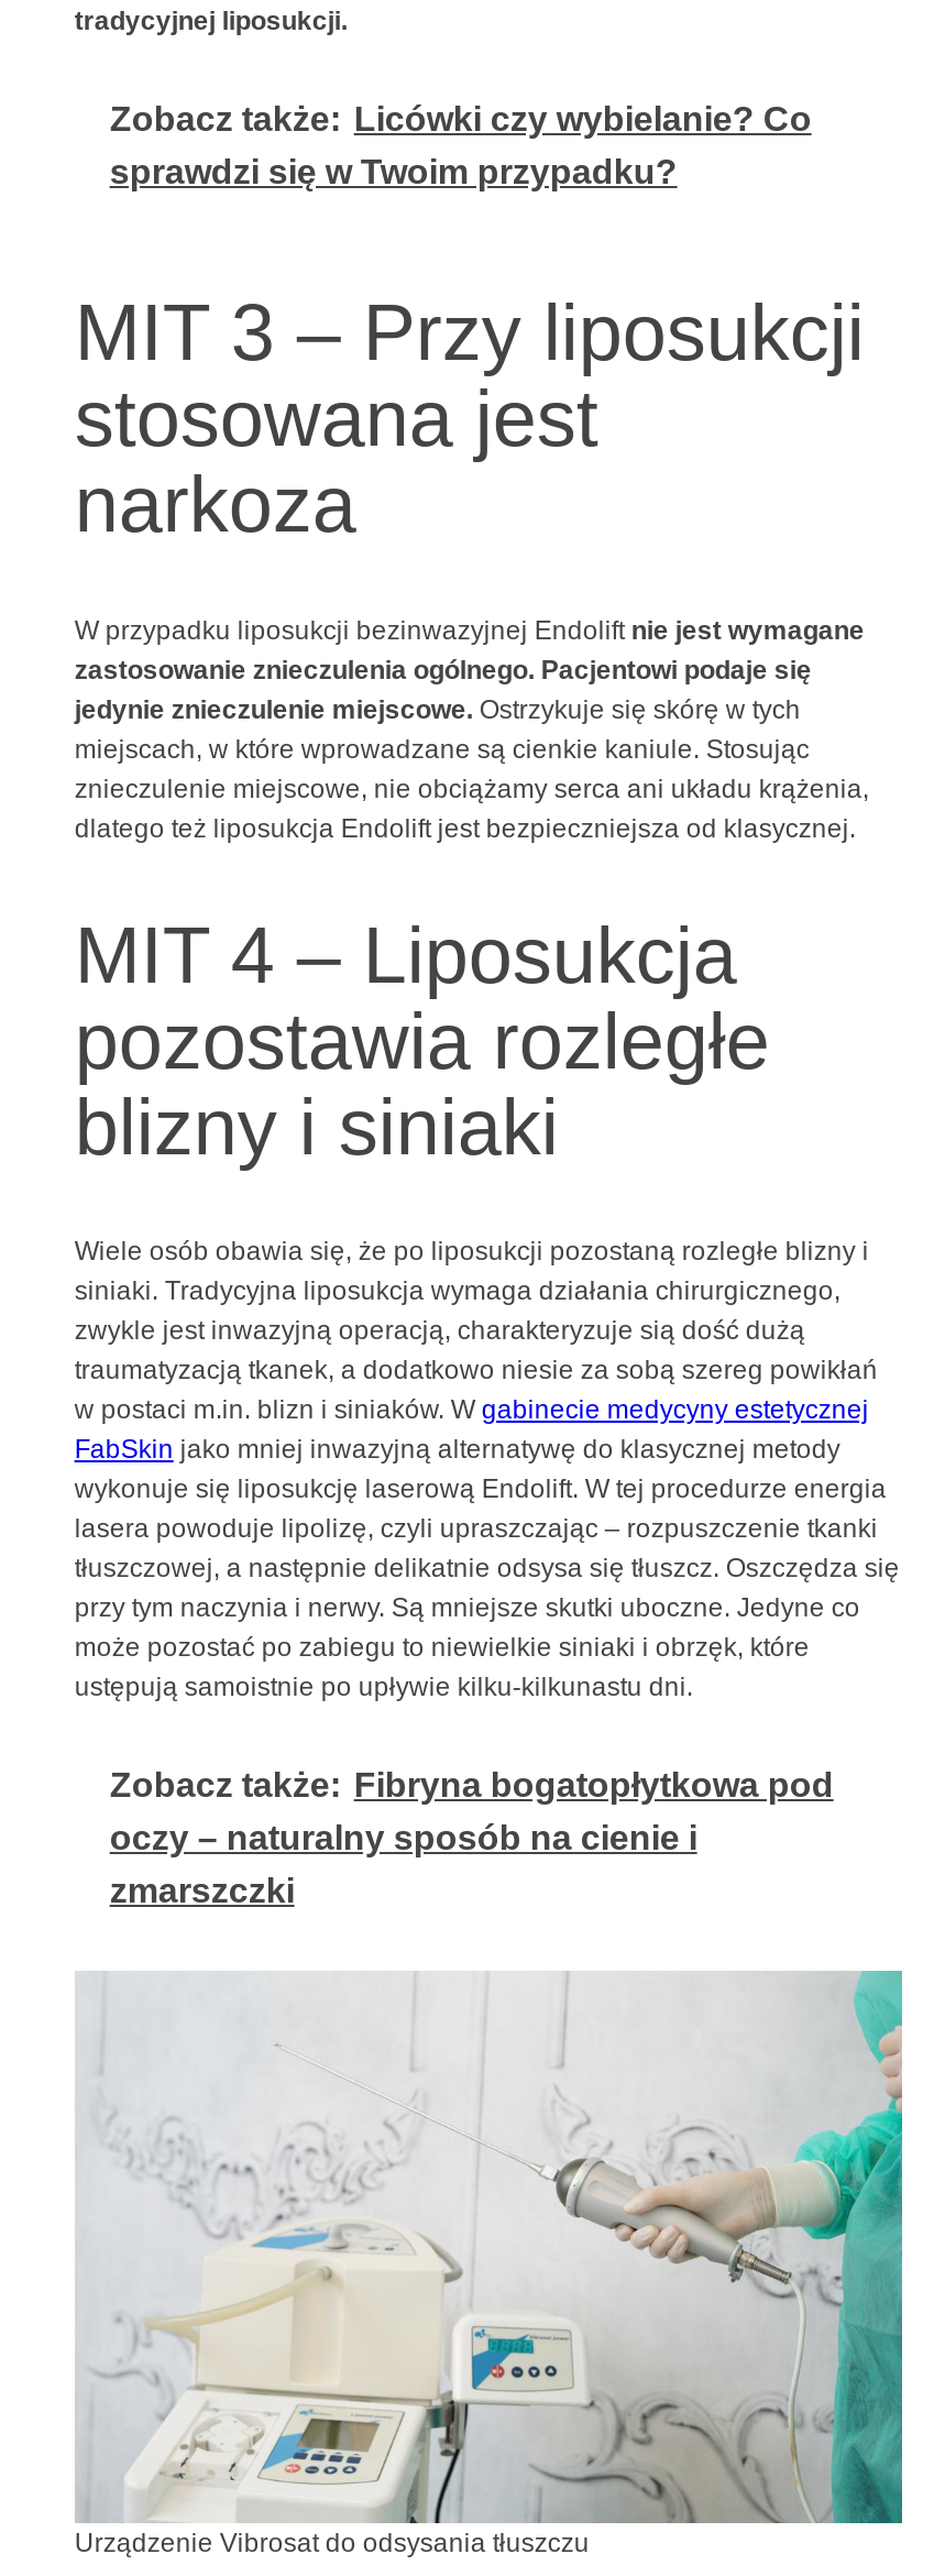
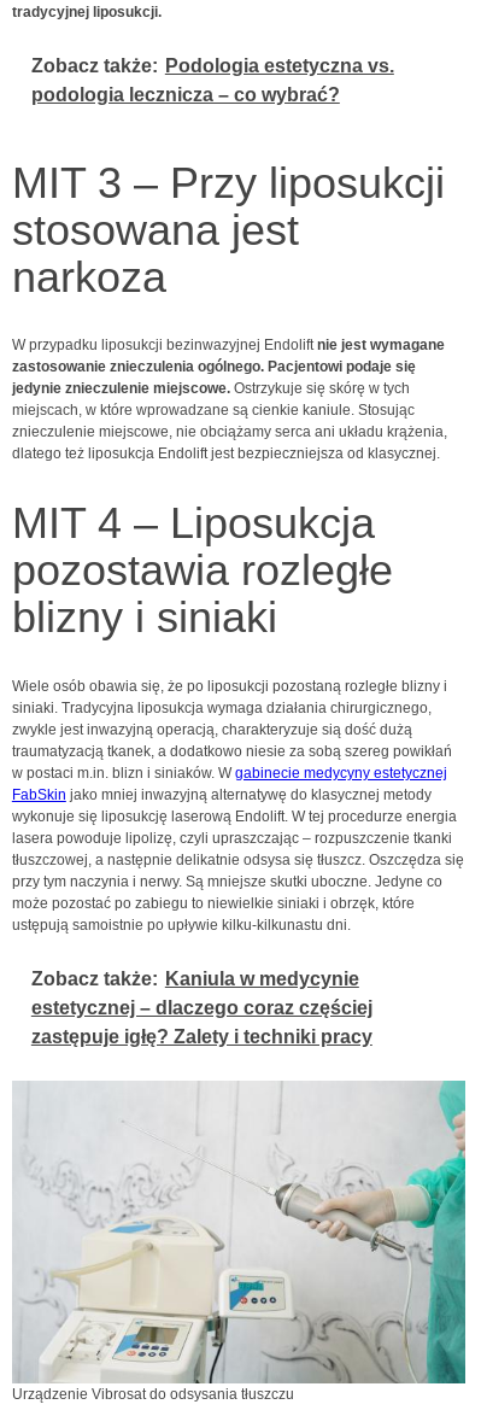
- Zobacz także: Licówki czy wybielanie? Co
- sprawdzi się w Twoim przypadku?
+ Zobacz także: Podologia estetyczna vs.
+ podologia lecznicza – co wybrać?

- Zobacz także: Fibryna bogatopłytkowa pod
- oczy – naturalny sposób na cienie i
- zmarszczki
+ Zobacz także: Kaniula w medycynie
+ estetycznej – dlaczego coraz częściej
+ zastępuje igłę? Zalety i techniki pracy
